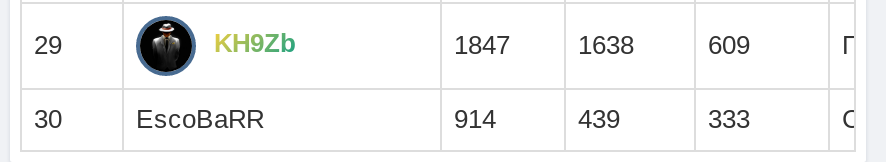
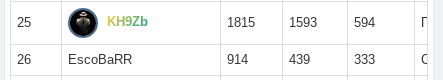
- 29
+ 25

- 1847
+ 1815

- 1638
+ 1593

- 609
+ 594

- 30
+ 26
